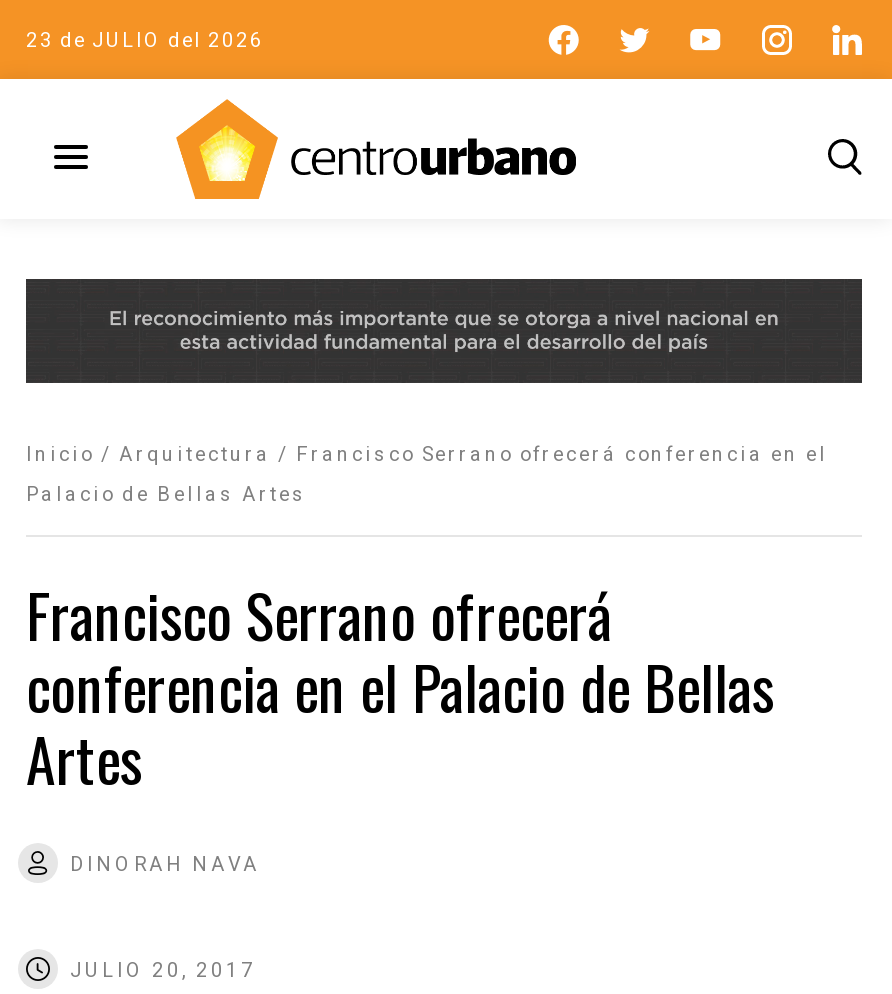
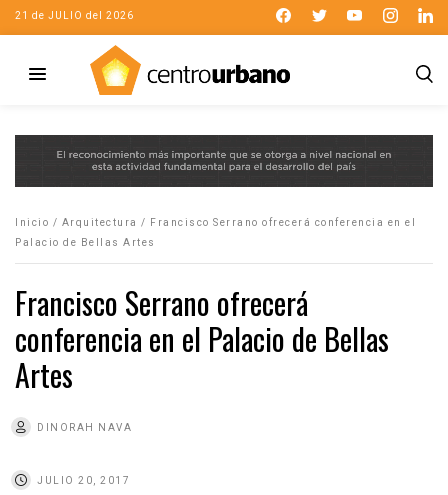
- 23 de JULIO del 2026
+ 21 de JULIO del 2026
